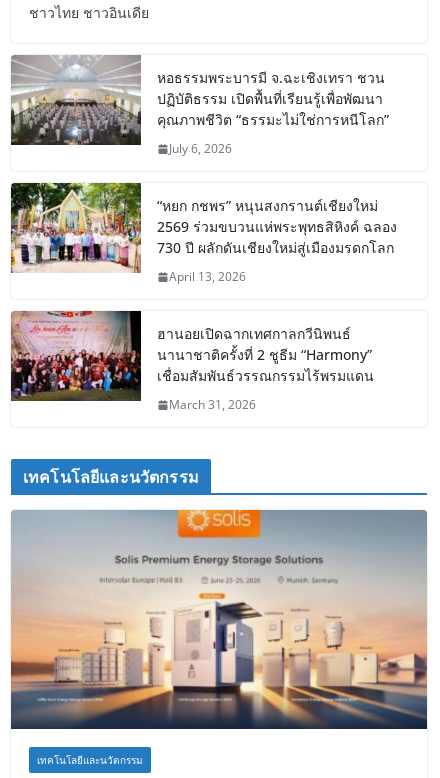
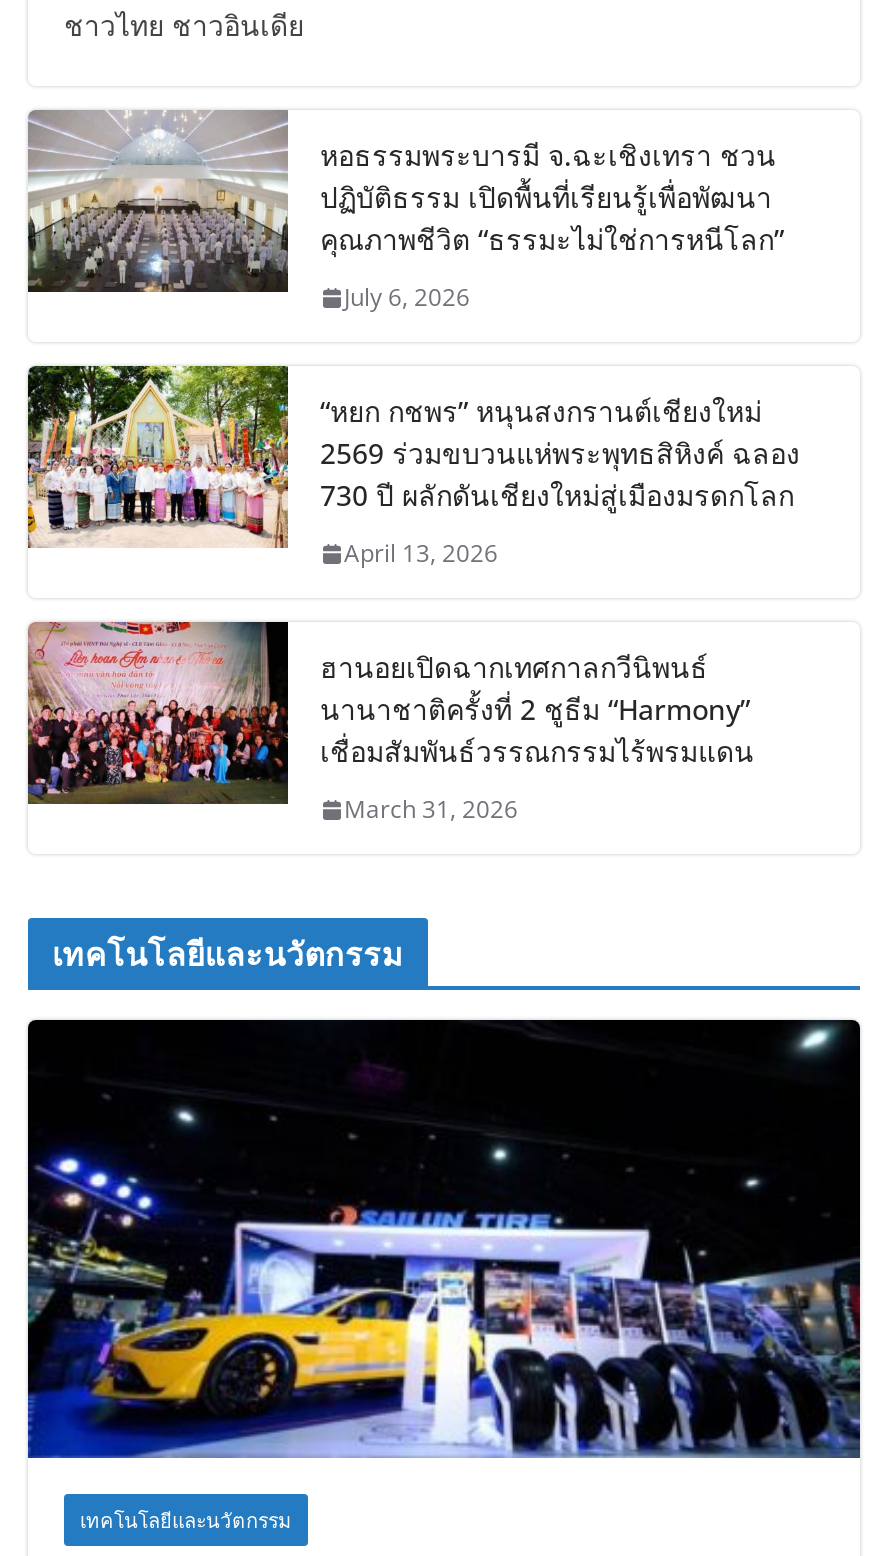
- [image]
+ [image]
